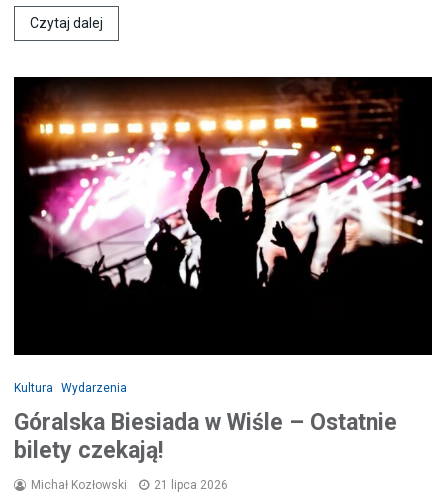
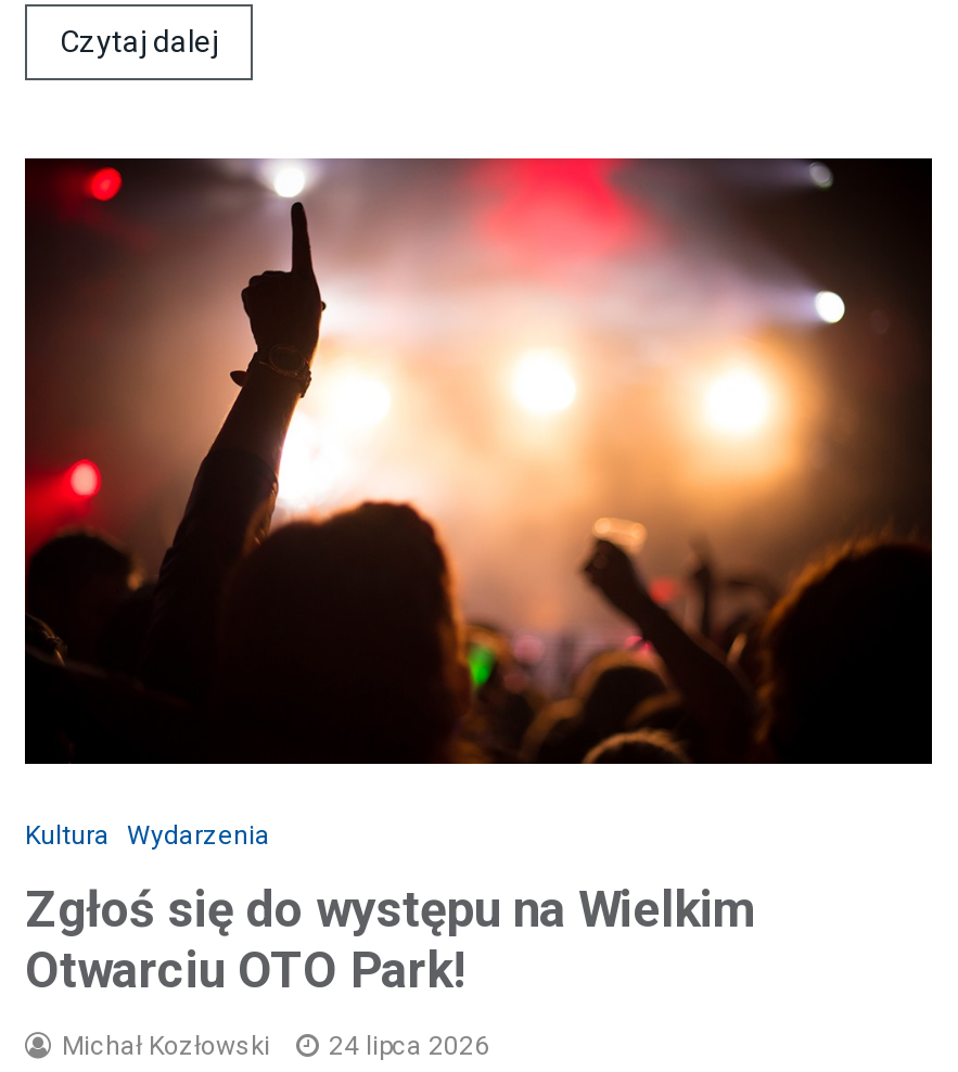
- [image]
+ [image]

- Góralska Biesiada w Wiśle – Ostatnie
- bilety czekają!
+ Zgłoś się do występu na Wielkim
+ Otwarciu OTO Park!

- Michał Kozłowski 21 lipca 2026
+ Michał Kozłowski 24 lipca 2026
